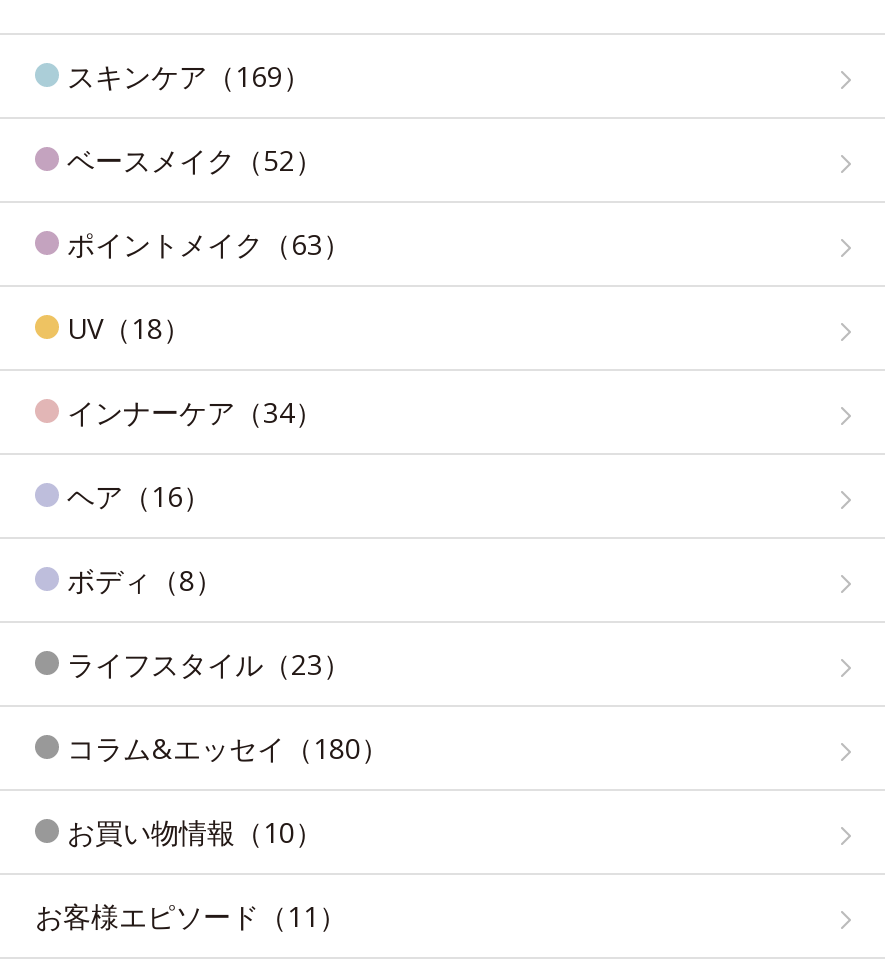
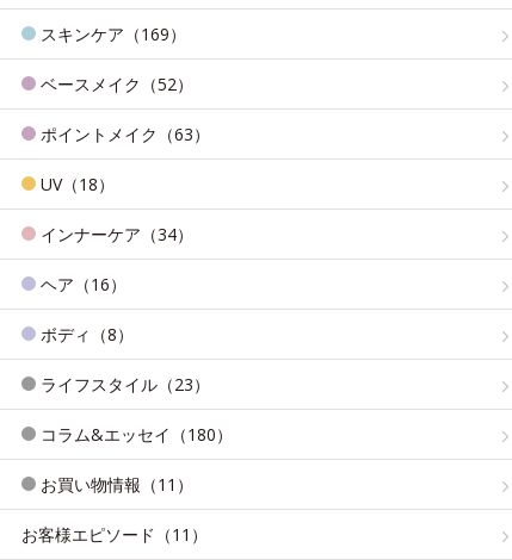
- お買い物情報（10）
+ お買い物情報（11）
